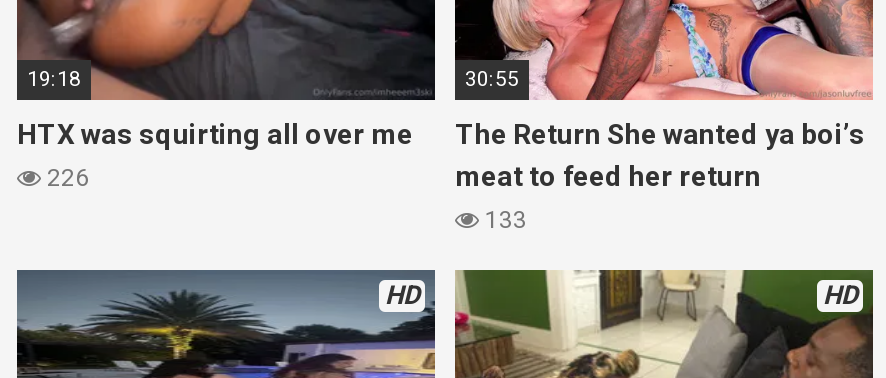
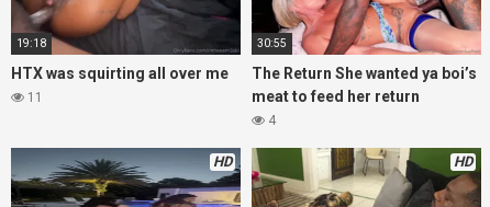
- 226
+ 11

- 133
+ 4
